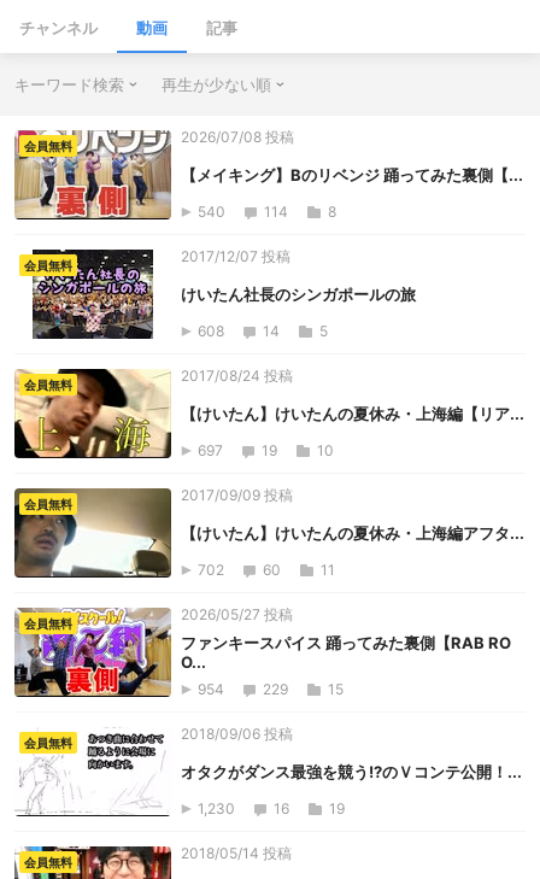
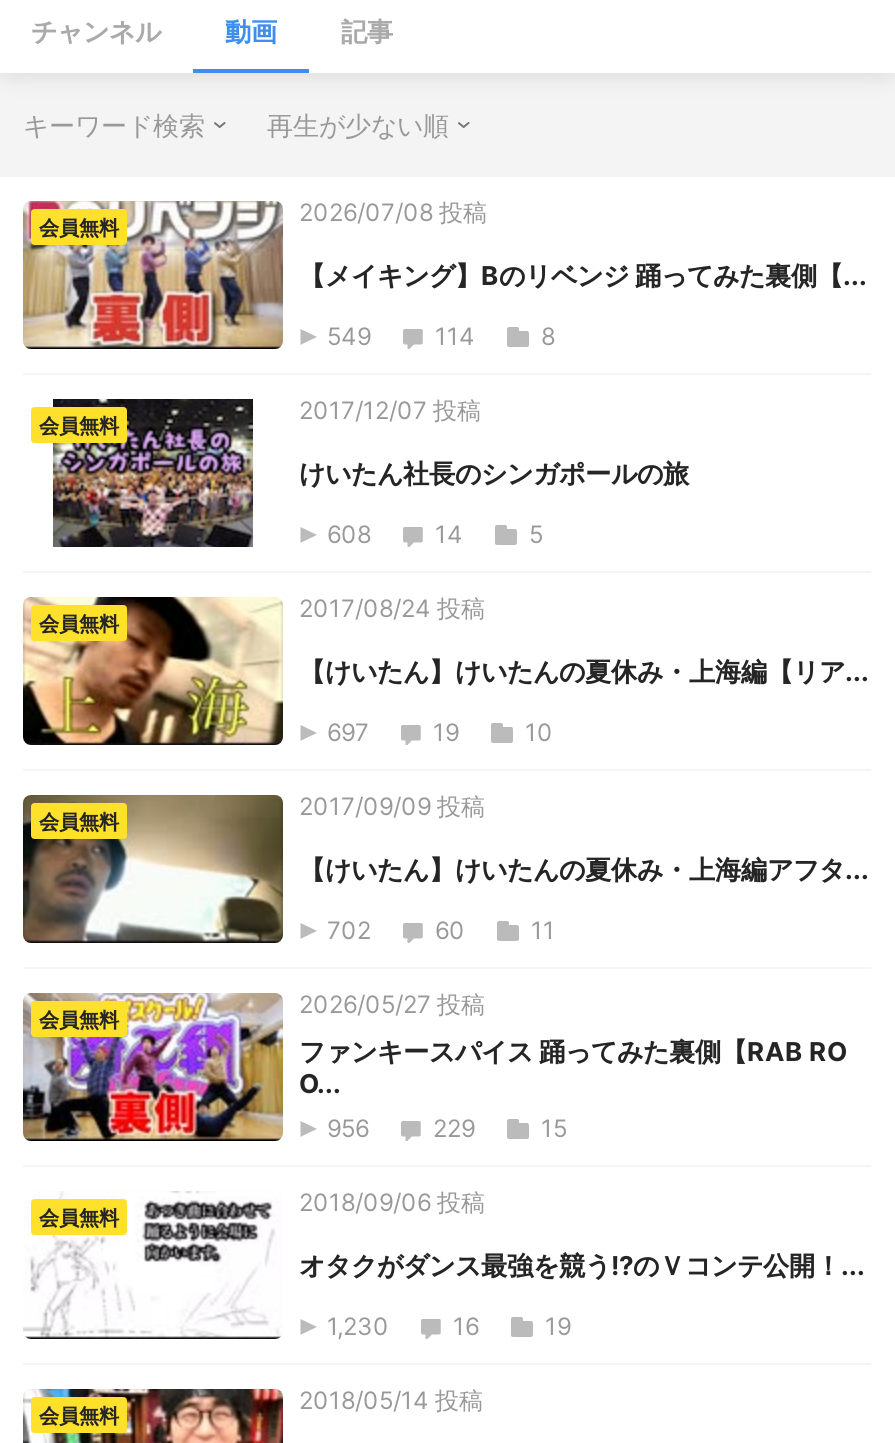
- 540
+ 549

- 954
+ 956
